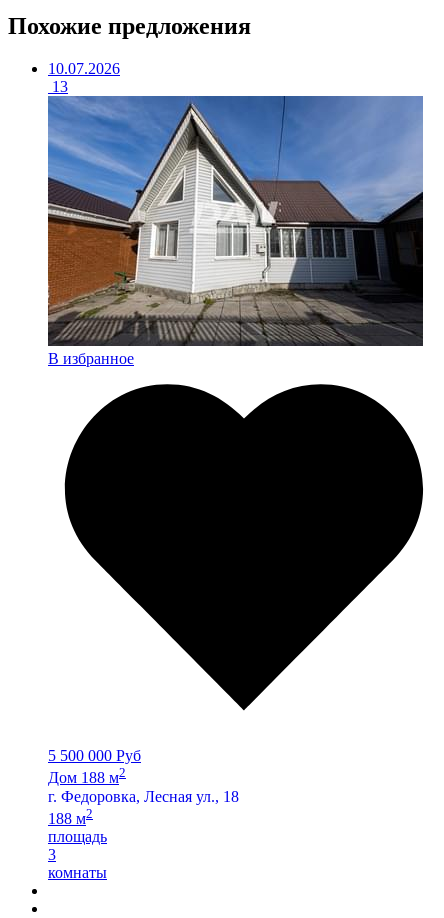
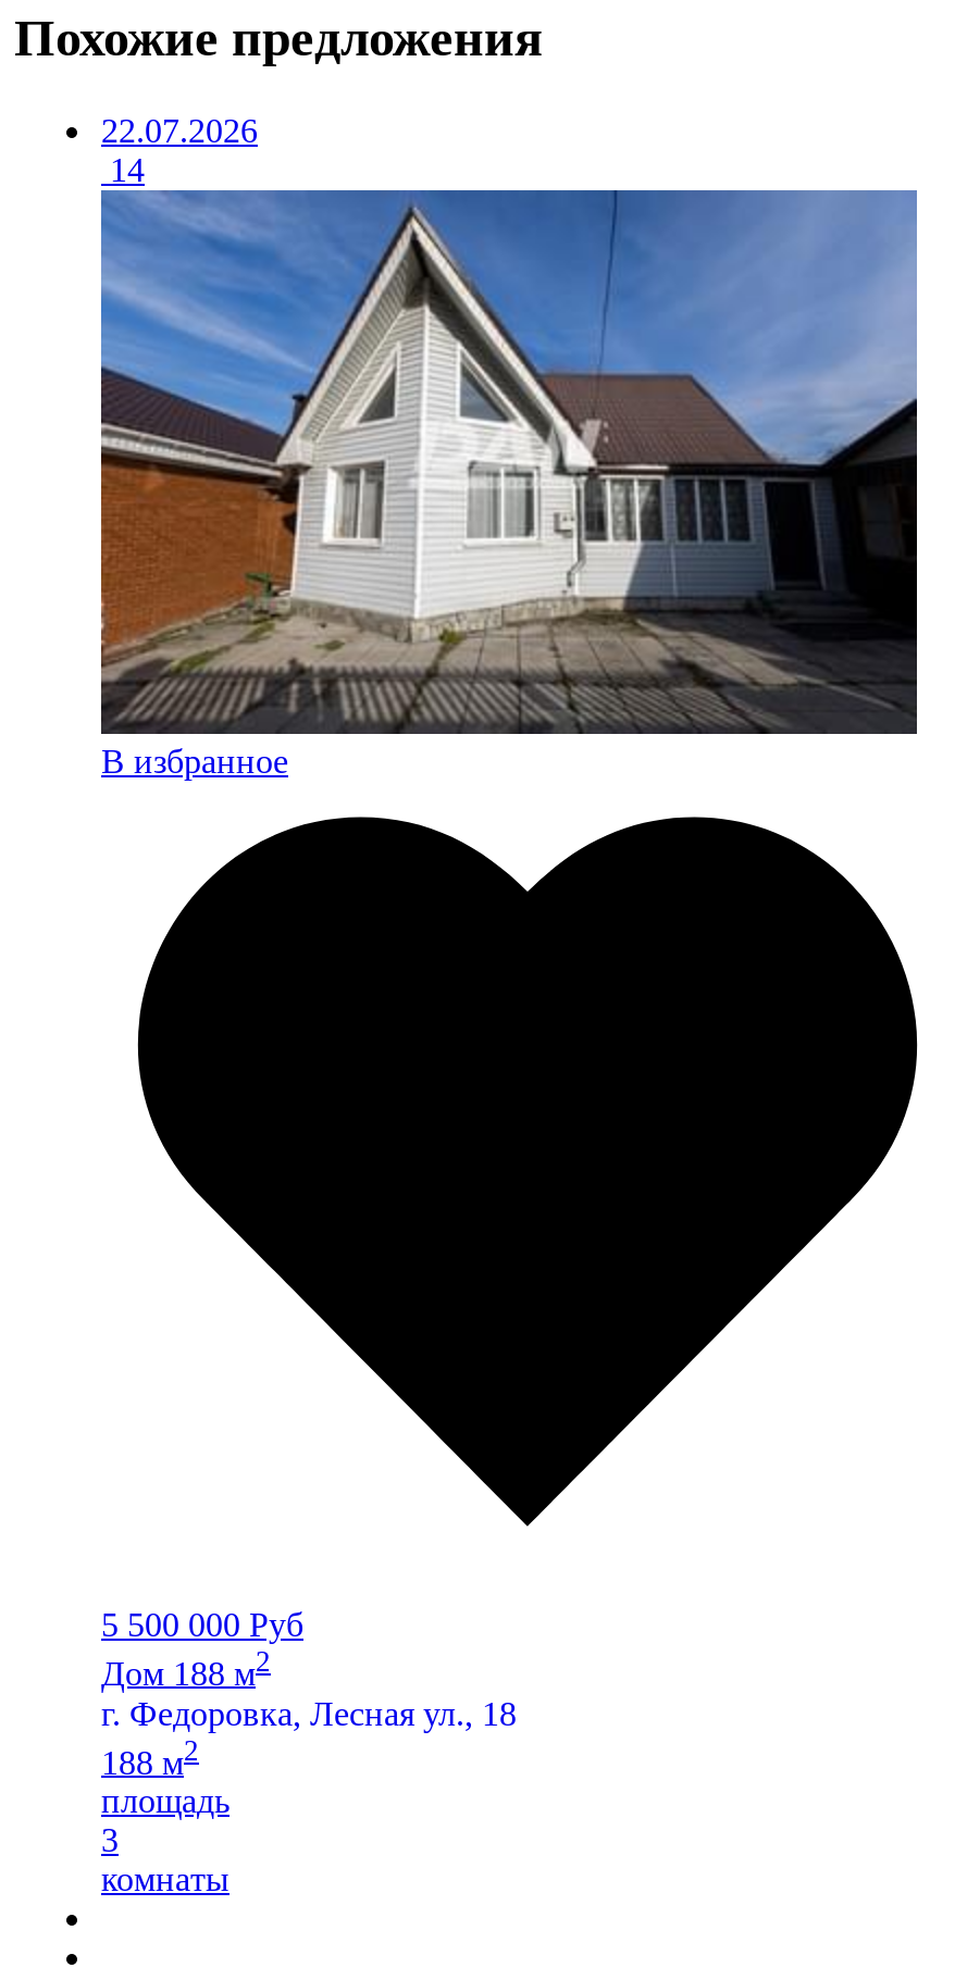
- 10.07.2026
+ 22.07.2026

- 13
+ 14
